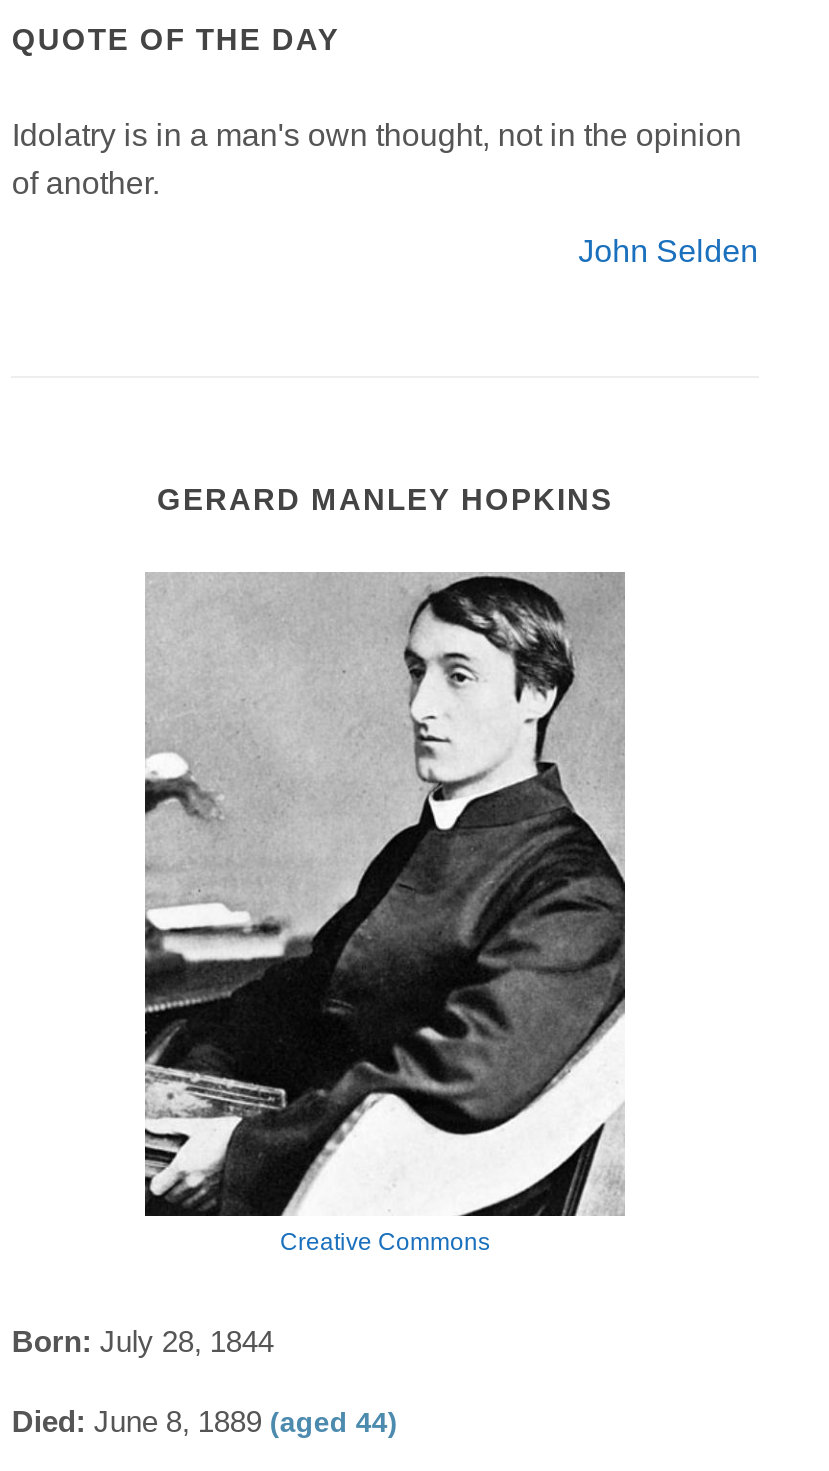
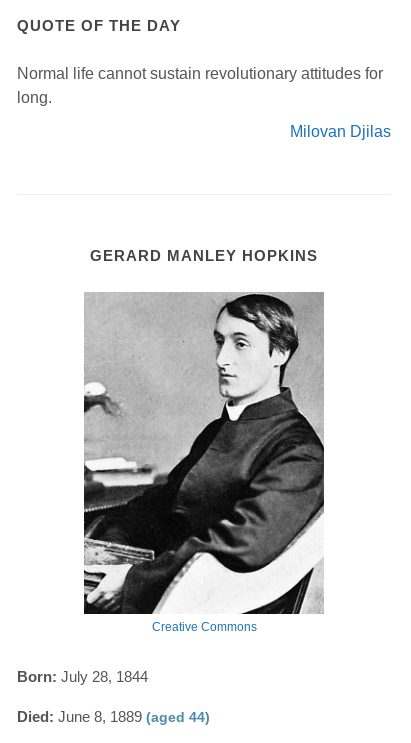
- Idolatry is in a man's own thought, not in the opinion
- of another.
+ Normal life cannot sustain revolutionary attitudes for
+ long.

- John Selden
+ Milovan Djilas
